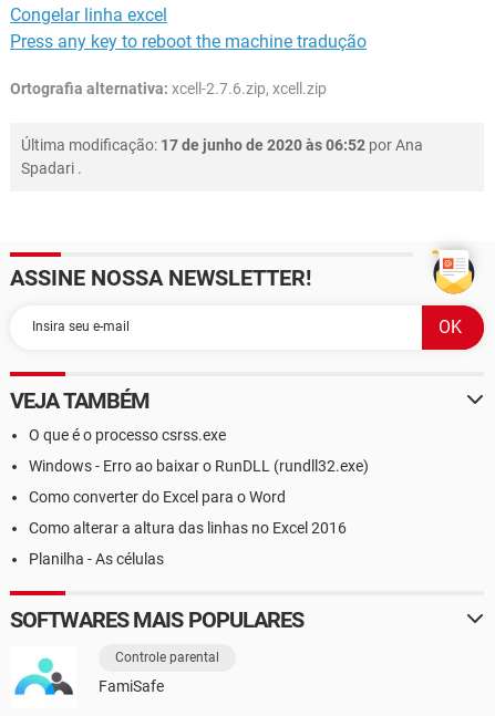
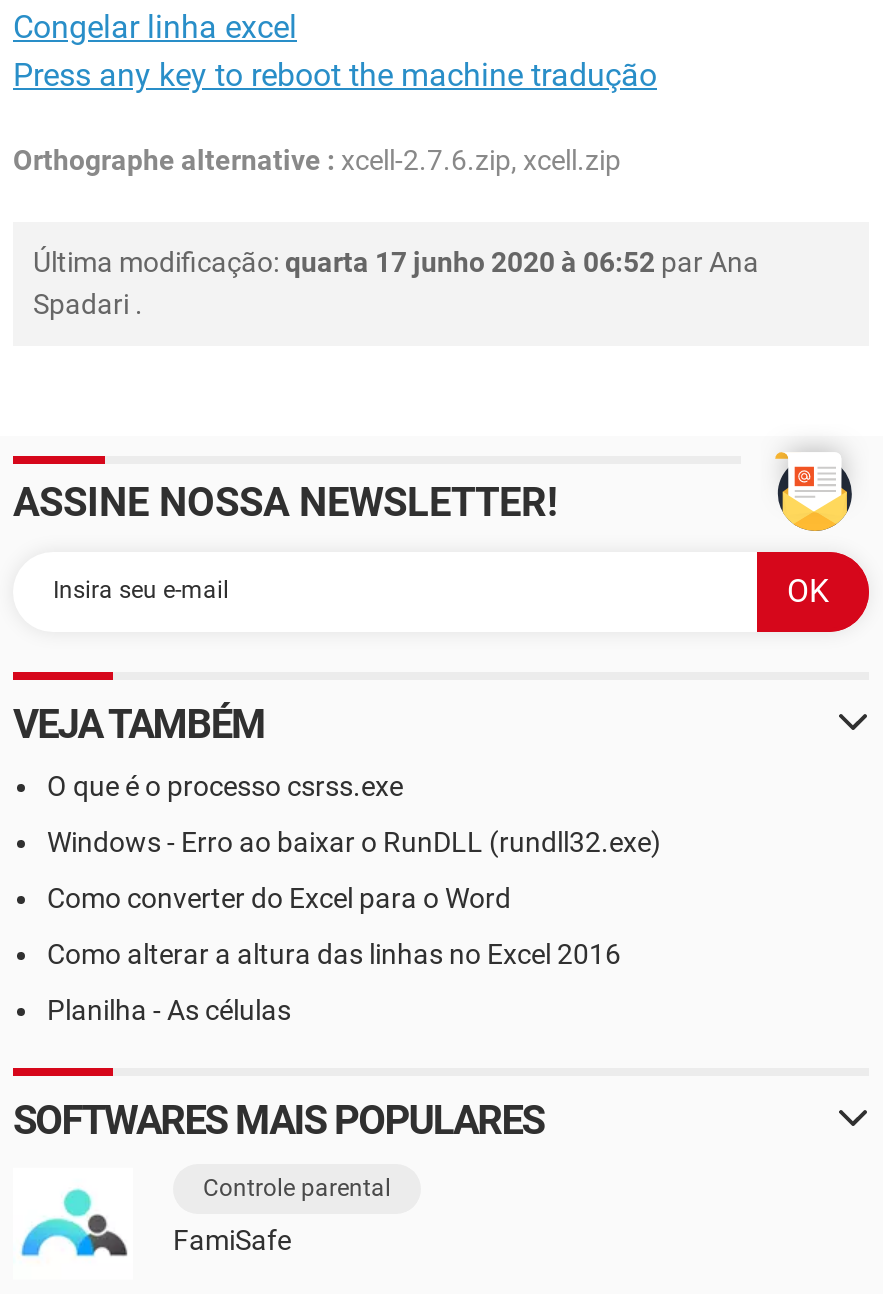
- Ortografia alternativa: xcell-2.7.6.zip, xcell.zip
+ Orthographe alternative : xcell-2.7.6.zip, xcell.zip

- Última modificação: 17 de junho de 2020 às 06:52 por Ana
+ Última modificação: quarta 17 junho 2020 à 06:52 par Ana
